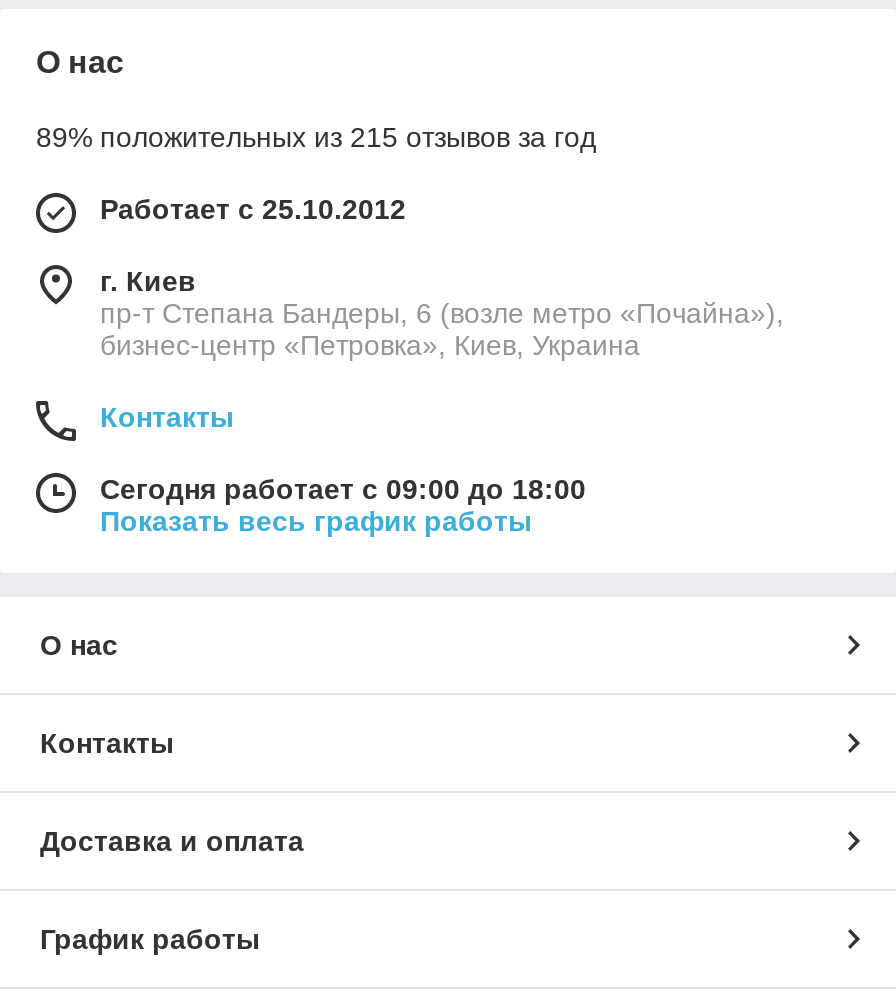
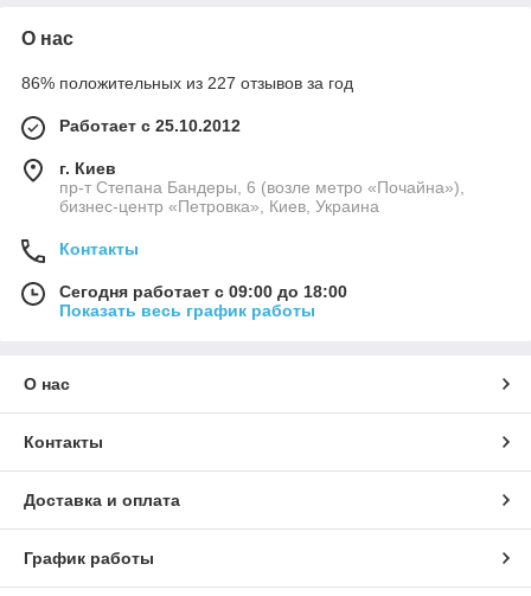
- 89% положительных из 215 отзывов за год
+ 86% положительных из 227 отзывов за год
